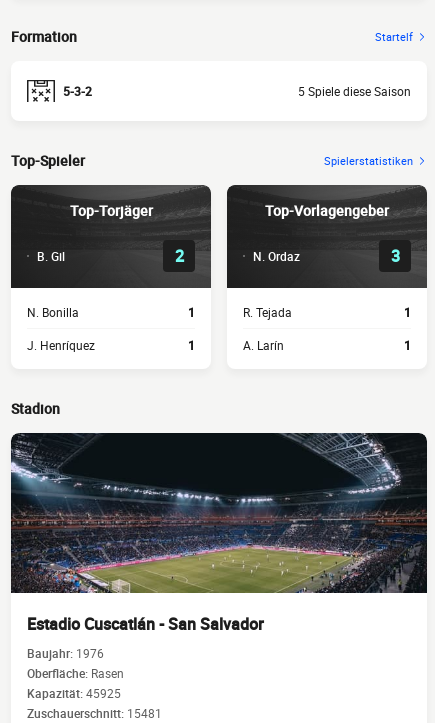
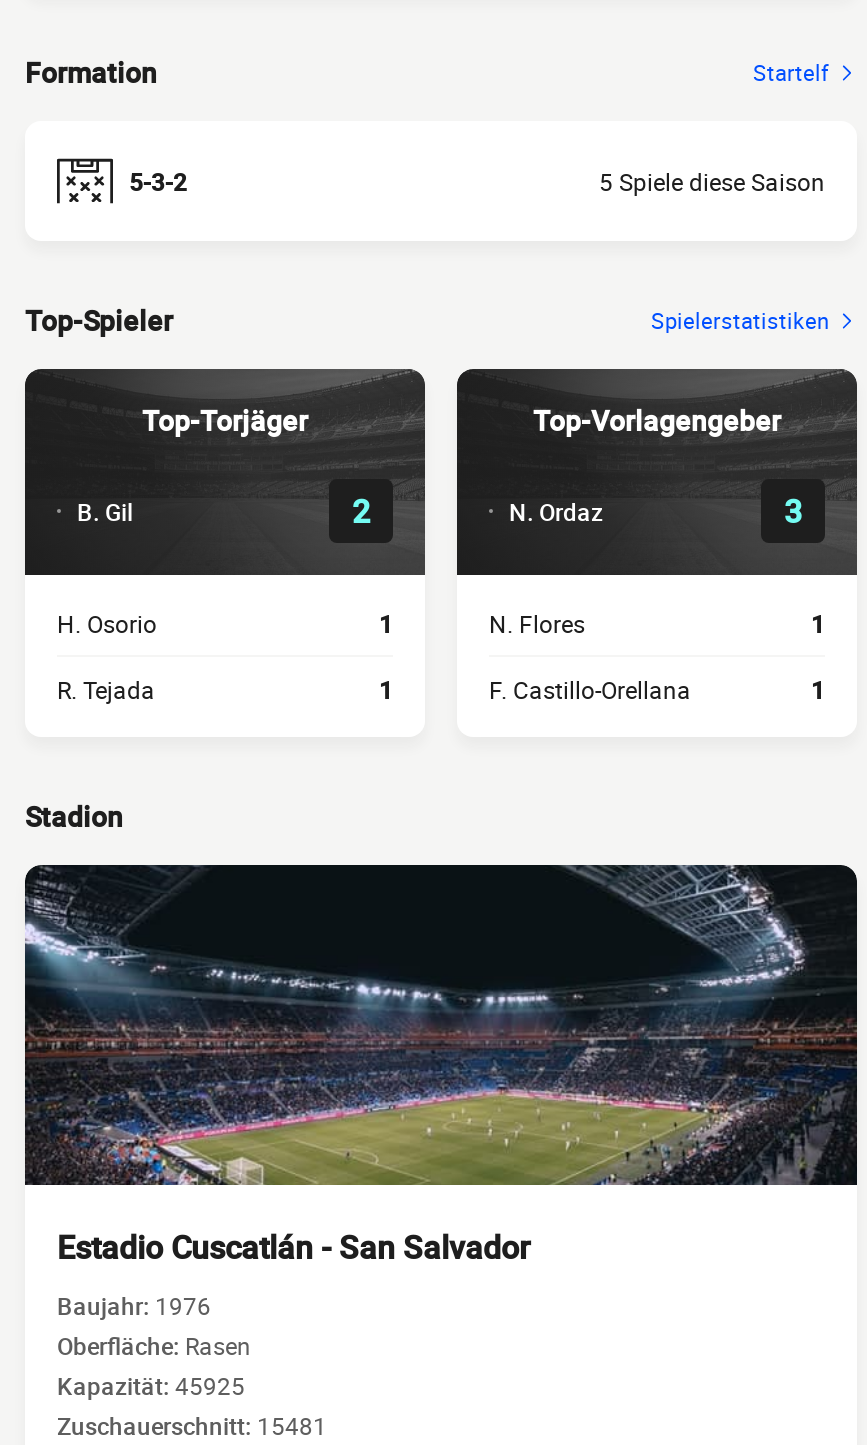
- N. Bonilla
+ H. Osorio

moved down: R. Tejada

+ N. Flores

- J. Henríquez

- A. Larín
+ F. Castillo-Orellana
